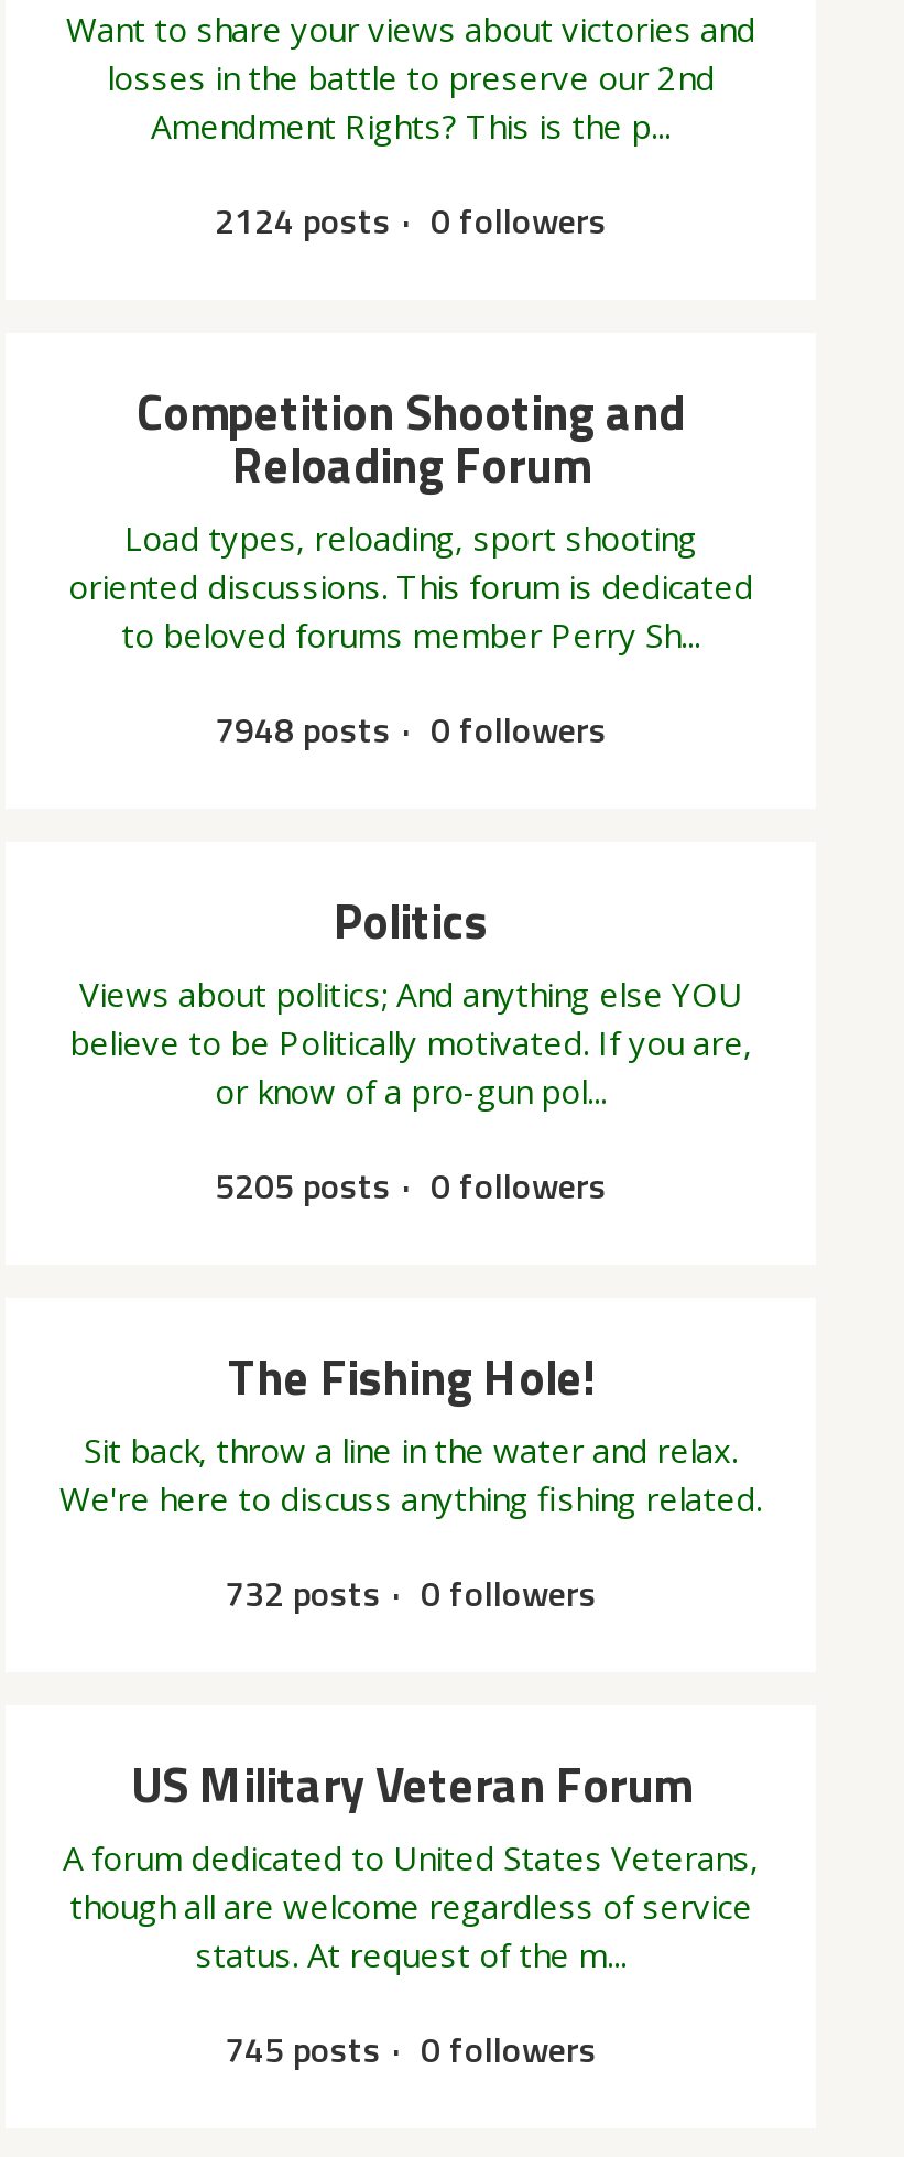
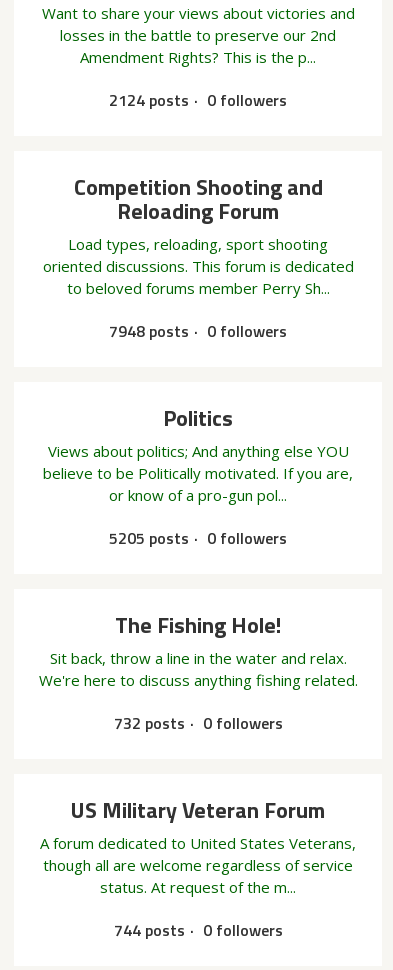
- 745 posts 0 followers
+ 744 posts 0 followers
